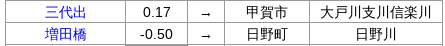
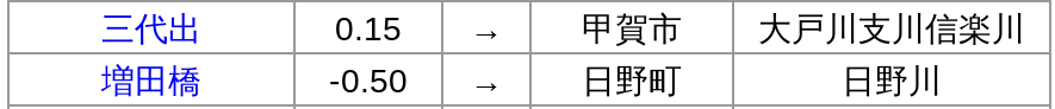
- 0.17
+ 0.15
